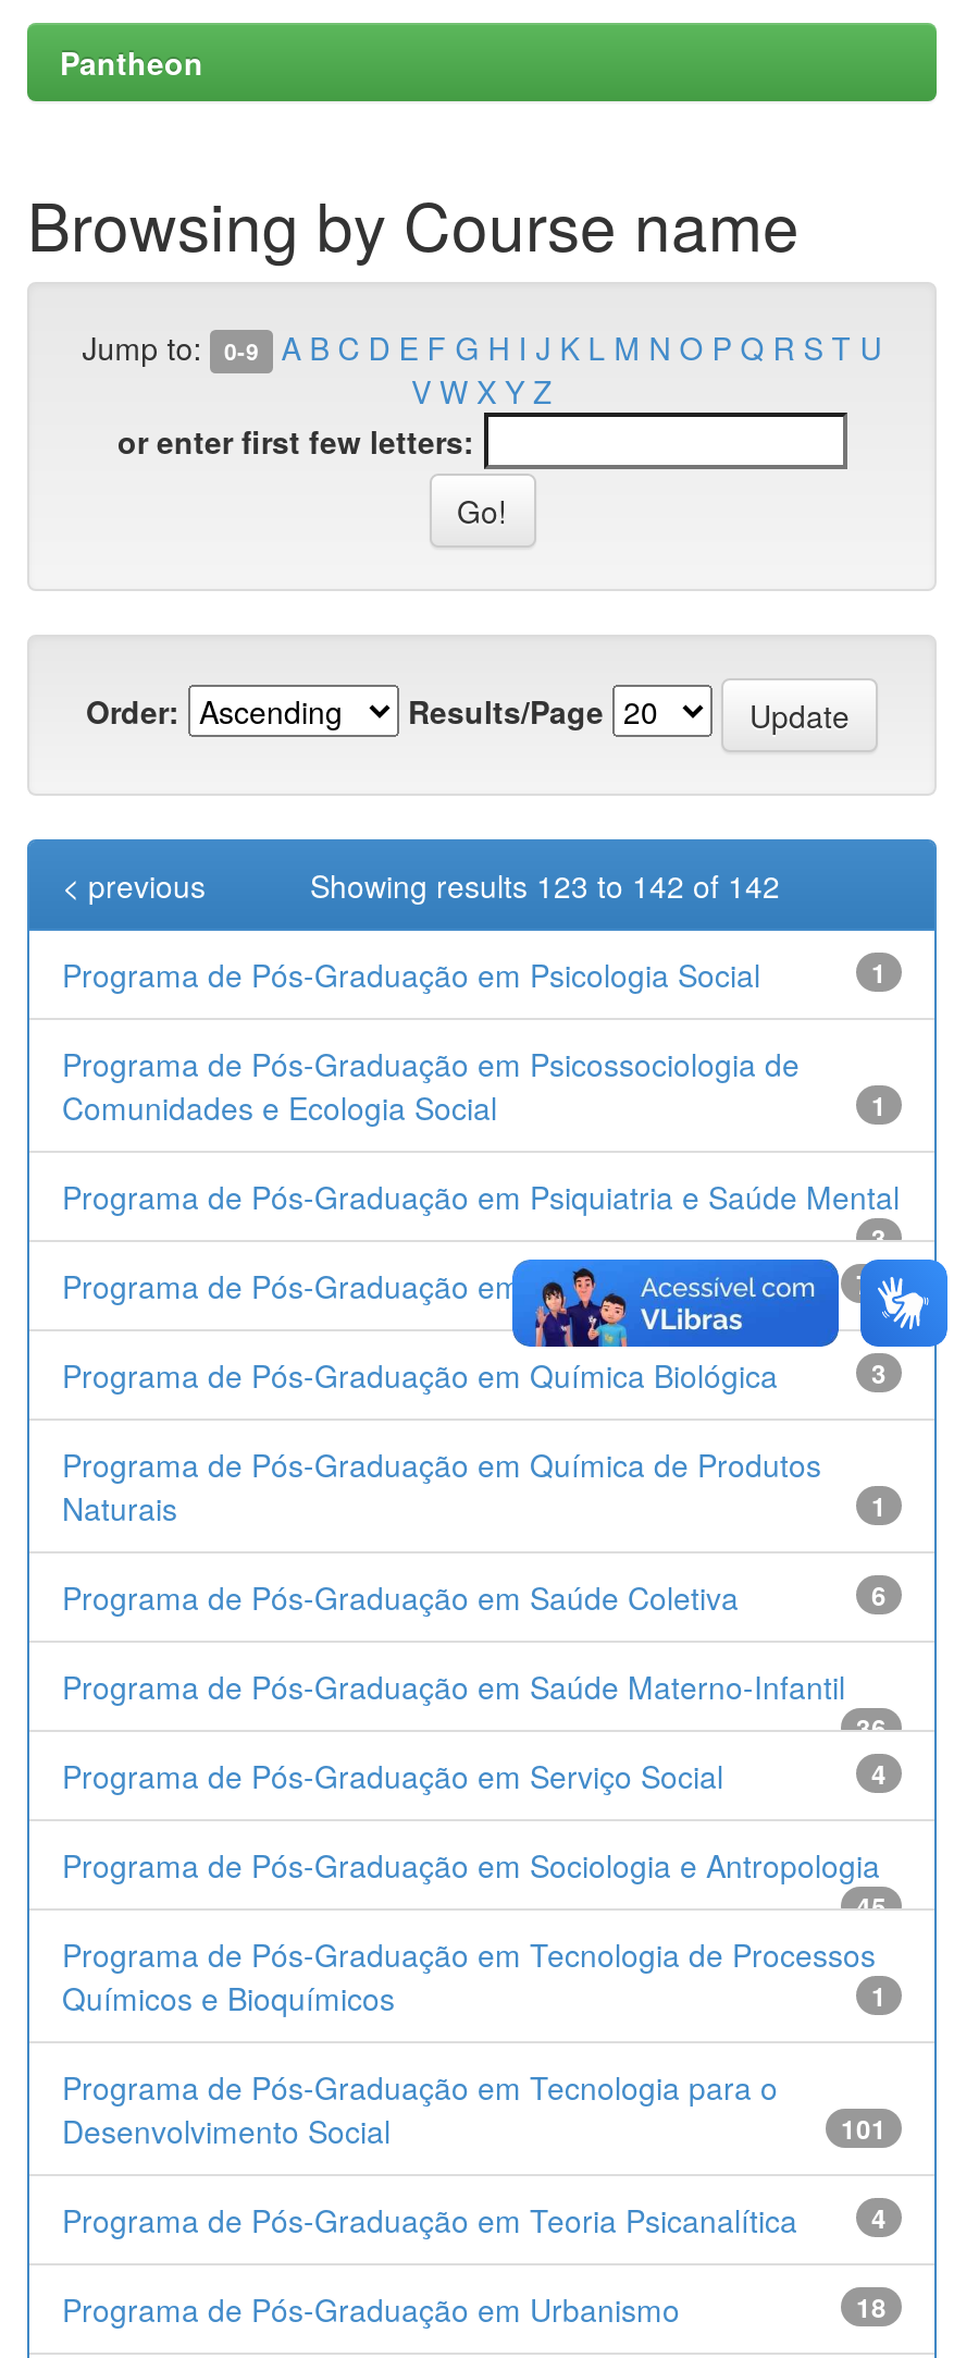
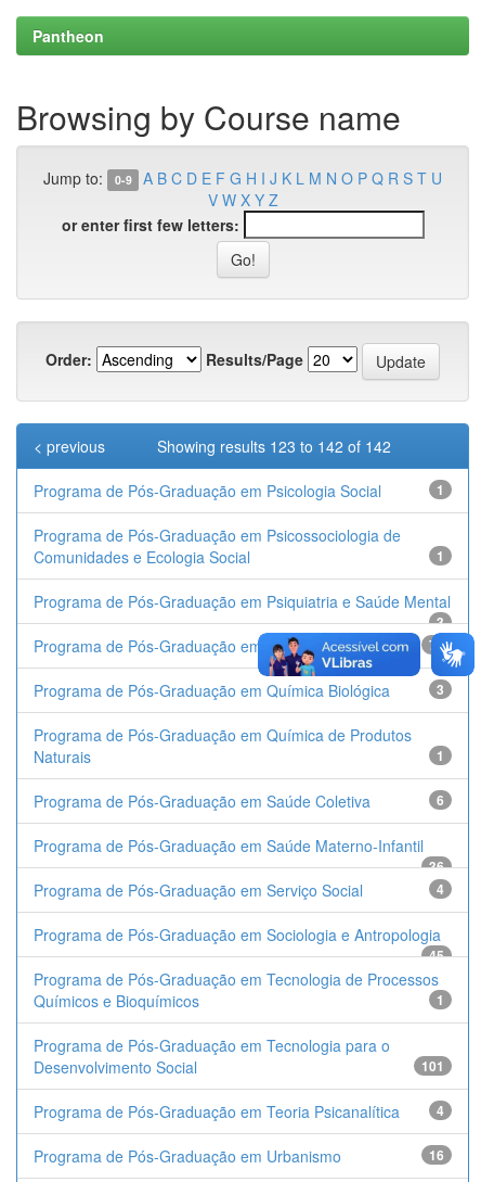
- 18
+ 16
